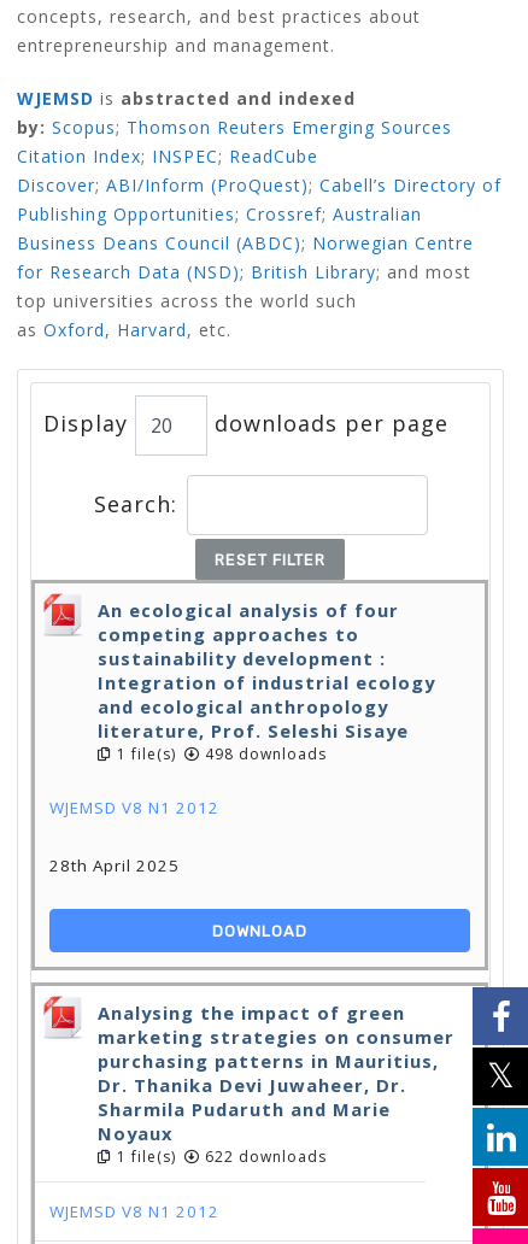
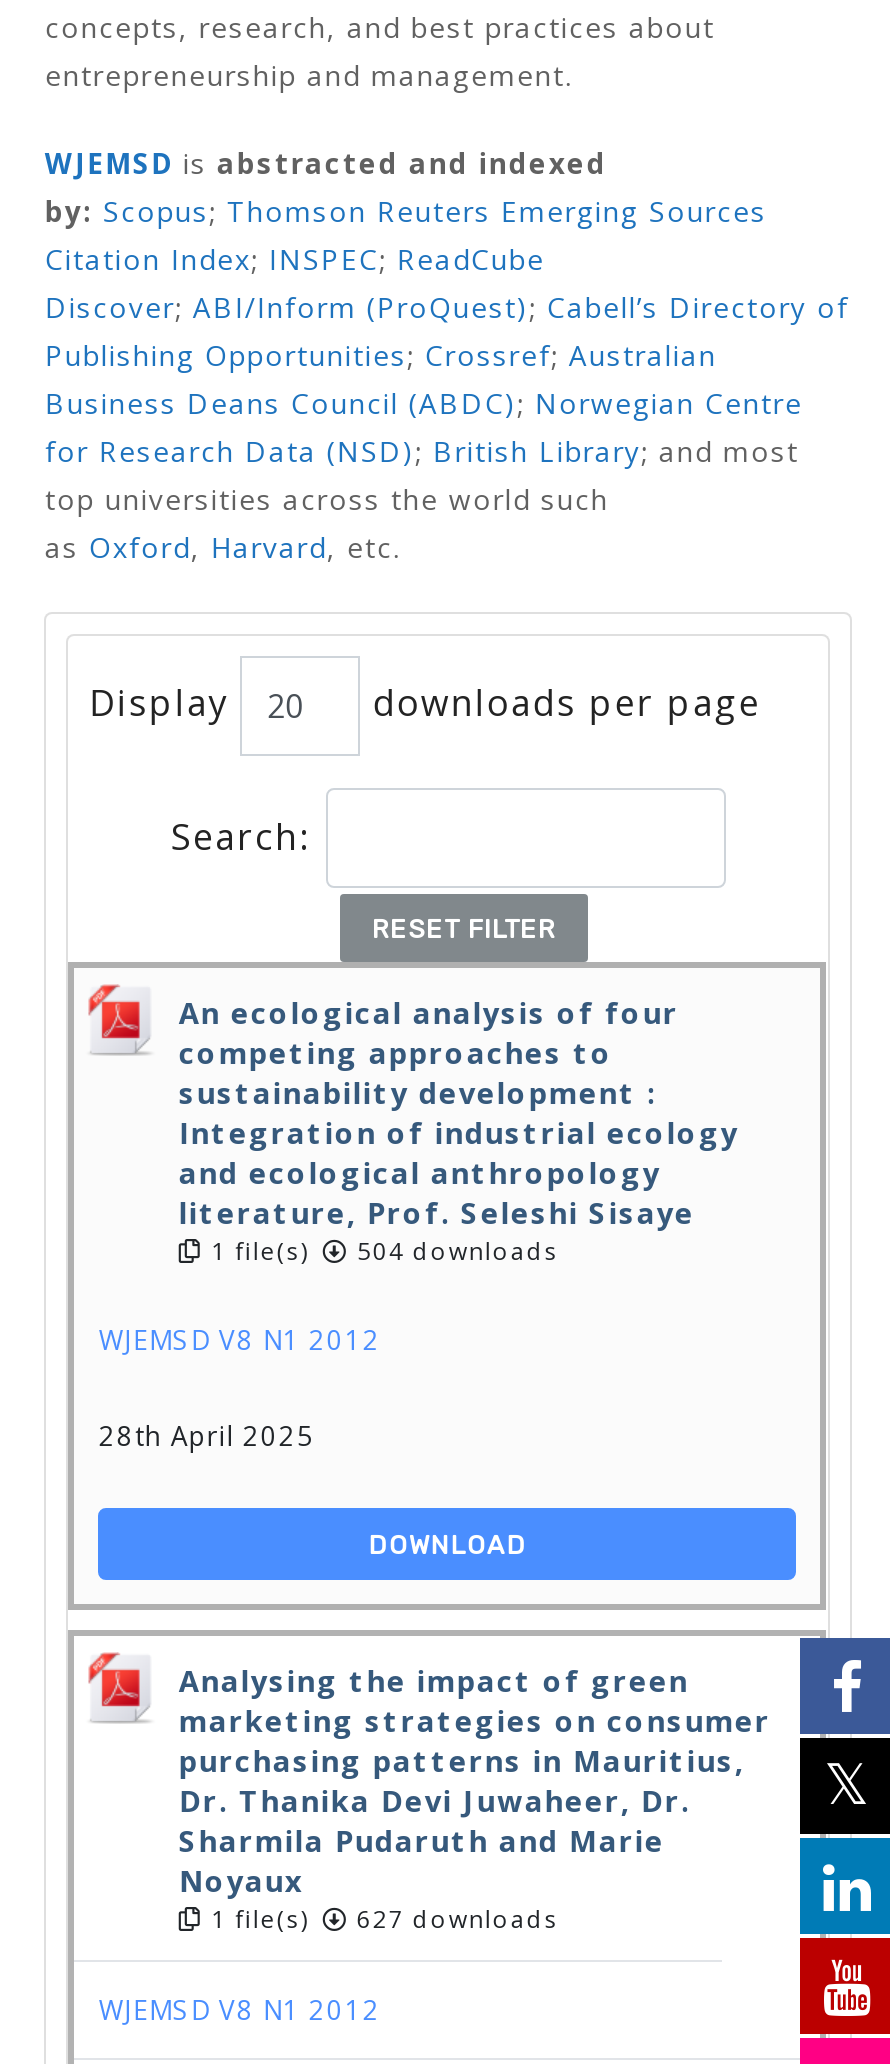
- 1 file(s) 498 downloads
+ 1 file(s) 504 downloads

- 1 file(s) 622 downloads
+ 1 file(s) 627 downloads
